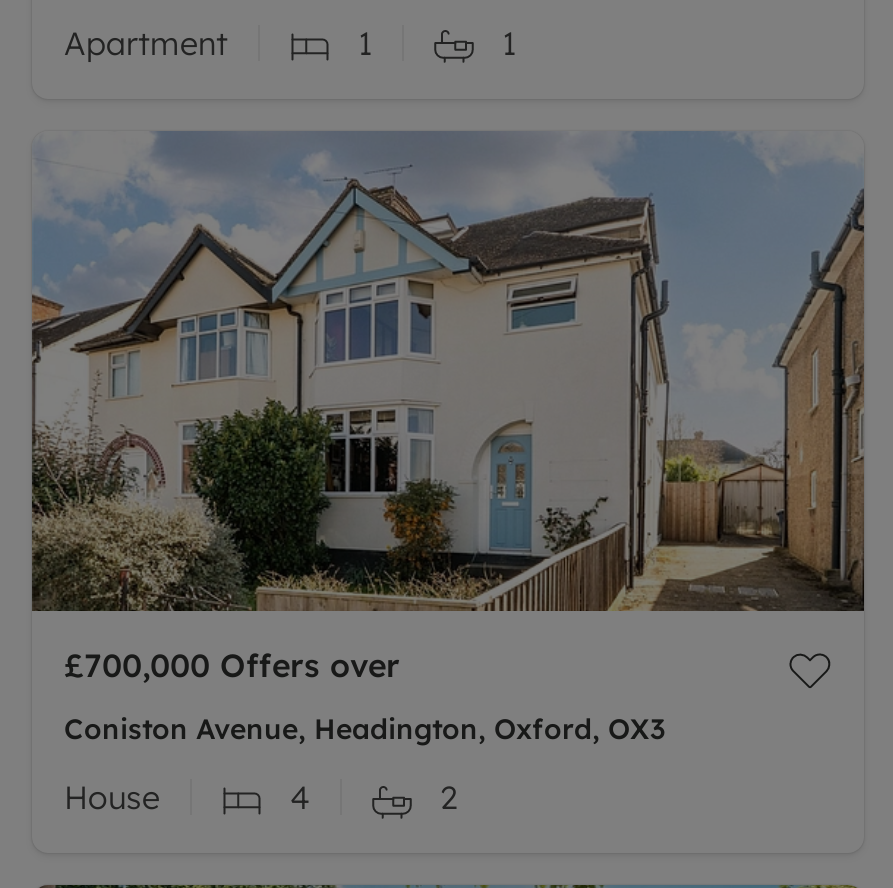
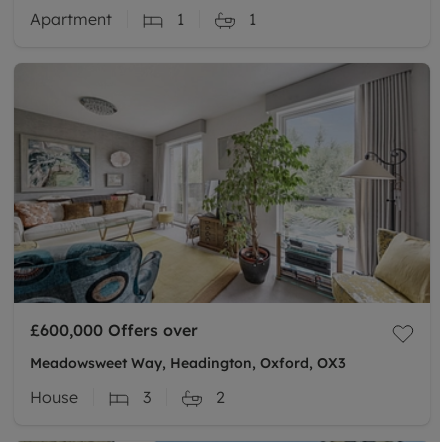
- [image]
- £700,000 Offers over
+ [image]
+ £600,000 Offers over

- Coniston Avenue, Headington, Oxford, OX3
+ Meadowsweet Way, Headington, Oxford, OX3

- 4
+ 3
